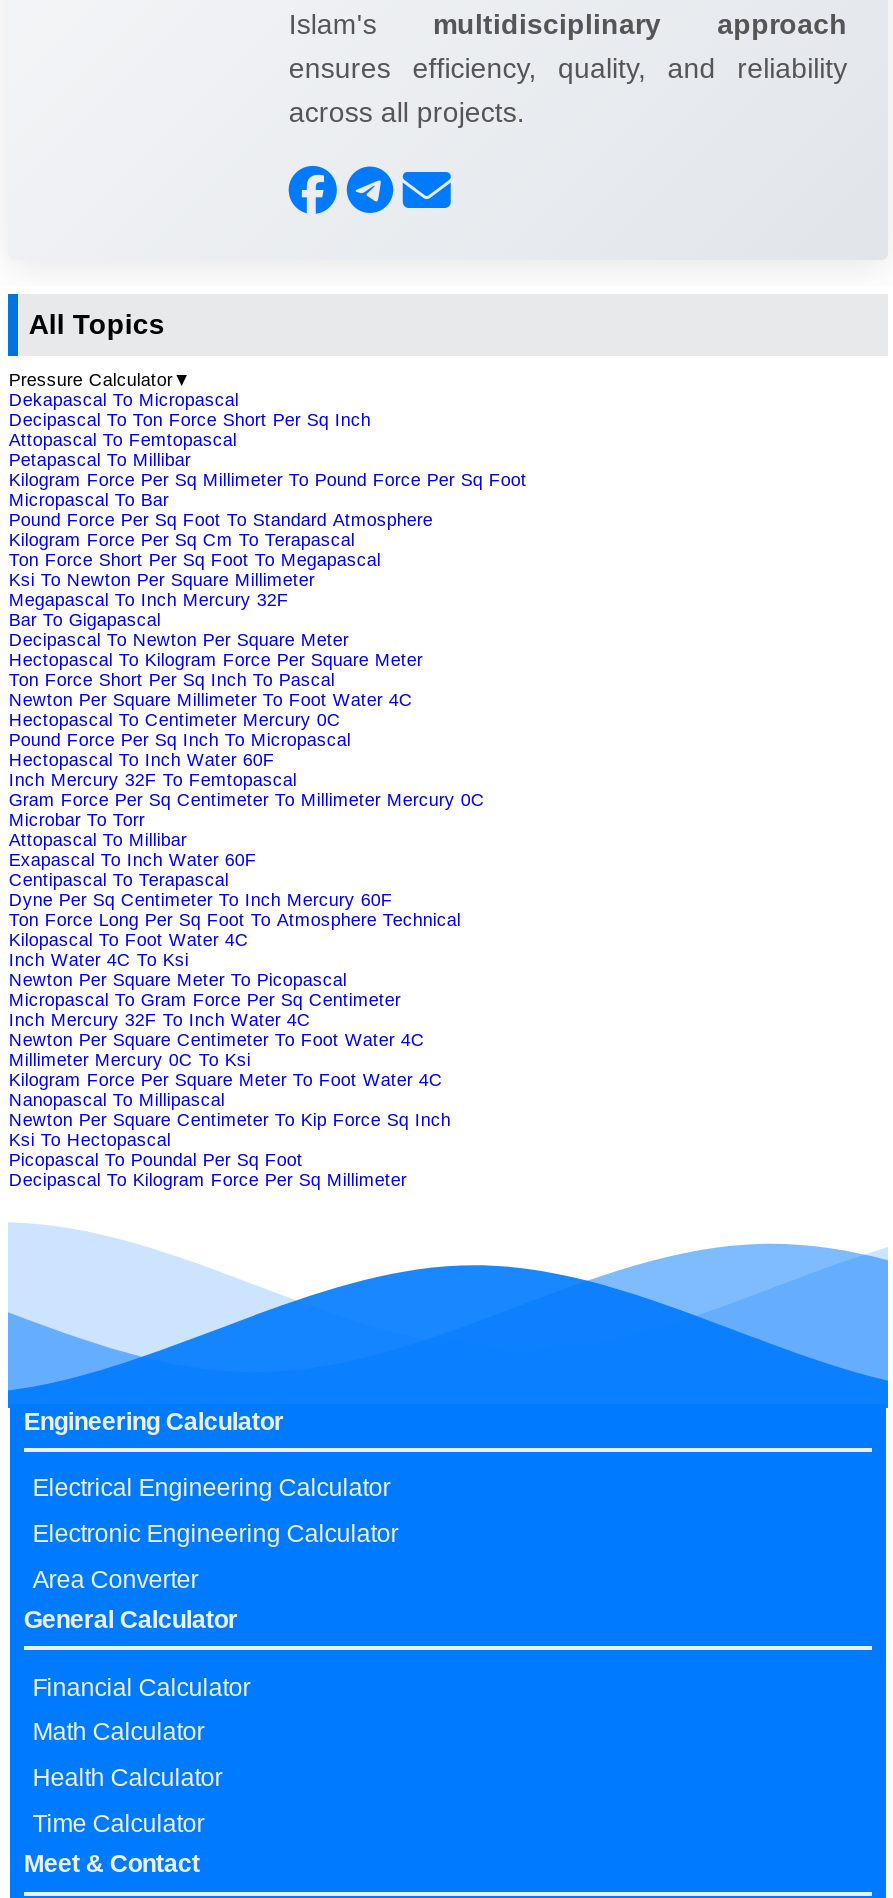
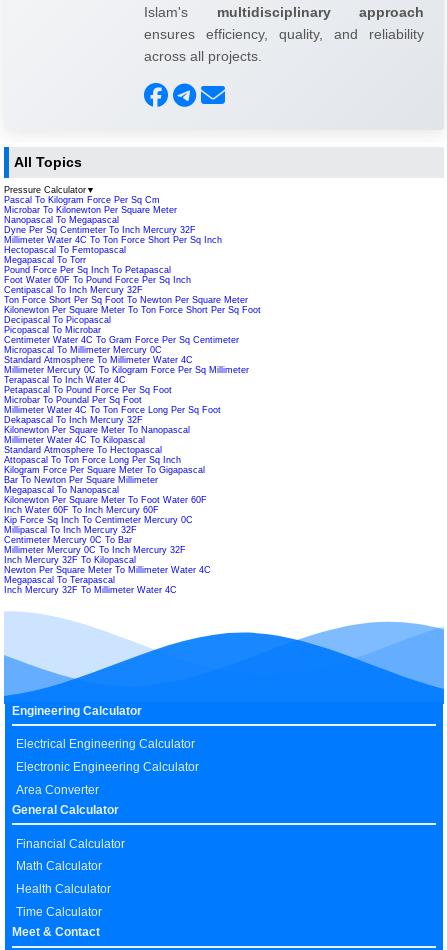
- Dekapascal To Micropascal
- Decipascal To Ton Force Short Per Sq Inch
- Attopascal To Femtopascal
- Petapascal To Millibar
- Kilogram Force Per Sq Millimeter To Pound Force Per Sq Foot
- Micropascal To Bar
- Pound Force Per Sq Foot To Standard Atmosphere
- Kilogram Force Per Sq Cm To Terapascal
- Ton Force Short Per Sq Foot To Megapascal
- Ksi To Newton Per Square Millimeter
- Megapascal To Inch Mercury 32F
- Bar To Gigapascal
- Decipascal To Newton Per Square Meter
- Hectopascal To Kilogram Force Per Square Meter
- Ton Force Short Per Sq Inch To Pascal
- Newton Per Square Millimeter To Foot Water 4C
- Hectopascal To Centimeter Mercury 0C
- Pound Force Per Sq Inch To Micropascal
- Hectopascal To Inch Water 60F
- Inch Mercury 32F To Femtopascal
- Gram Force Per Sq Centimeter To Millimeter Mercury 0C
- Microbar To Torr
- Attopascal To Millibar
- Exapascal To Inch Water 60F
- Centipascal To Terapascal
- Dyne Per Sq Centimeter To Inch Mercury 60F
- Ton Force Long Per Sq Foot To Atmosphere Technical
- Kilopascal To Foot Water 4C
- Inch Water 4C To Ksi
- Newton Per Square Meter To Picopascal
- Micropascal To Gram Force Per Sq Centimeter
- Inch Mercury 32F To Inch Water 4C
- Newton Per Square Centimeter To Foot Water 4C
- Millimeter Mercury 0C To Ksi
- Kilogram Force Per Square Meter To Foot Water 4C
- Nanopascal To Millipascal
- Newton Per Square Centimeter To Kip Force Sq Inch
- Ksi To Hectopascal
- Picopascal To Poundal Per Sq Foot
- Decipascal To Kilogram Force Per Sq Millimeter
+ Pascal To Kilogram Force Per Sq Cm
+ Microbar To Kilonewton Per Square Meter
+ Nanopascal To Megapascal
+ Dyne Per Sq Centimeter To Inch Mercury 32F
+ Millimeter Water 4C To Ton Force Short Per Sq Inch
+ Hectopascal To Femtopascal
+ Megapascal To Torr
+ Pound Force Per Sq Inch To Petapascal
+ Foot Water 60F To Pound Force Per Sq Inch
+ Centipascal To Inch Mercury 32F
+ Ton Force Short Per Sq Foot To Newton Per Square Meter
+ Kilonewton Per Square Meter To Ton Force Short Per Sq Foot
+ Decipascal To Picopascal
+ Picopascal To Microbar
+ Centimeter Water 4C To Gram Force Per Sq Centimeter
+ Micropascal To Millimeter Mercury 0C
+ Standard Atmosphere To Millimeter Water 4C
+ Millimeter Mercury 0C To Kilogram Force Per Sq Millimeter
+ Terapascal To Inch Water 4C
+ Petapascal To Pound Force Per Sq Foot
+ Microbar To Poundal Per Sq Foot
+ Millimeter Water 4C To Ton Force Long Per Sq Foot
+ Dekapascal To Inch Mercury 32F
+ Kilonewton Per Square Meter To Nanopascal
+ Millimeter Water 4C To Kilopascal
+ Standard Atmosphere To Hectopascal
+ Attopascal To Ton Force Long Per Sq Inch
+ Kilogram Force Per Square Meter To Gigapascal
+ Bar To Newton Per Square Millimeter
+ Megapascal To Nanopascal
+ Kilonewton Per Square Meter To Foot Water 60F
+ Inch Water 60F To Inch Mercury 60F
+ Kip Force Sq Inch To Centimeter Mercury 0C
+ Millipascal To Inch Mercury 32F
+ Centimeter Mercury 0C To Bar
+ Millimeter Mercury 0C To Inch Mercury 32F
+ Inch Mercury 32F To Kilopascal
+ Newton Per Square Meter To Millimeter Water 4C
+ Megapascal To Terapascal
+ Inch Mercury 32F To Millimeter Water 4C
